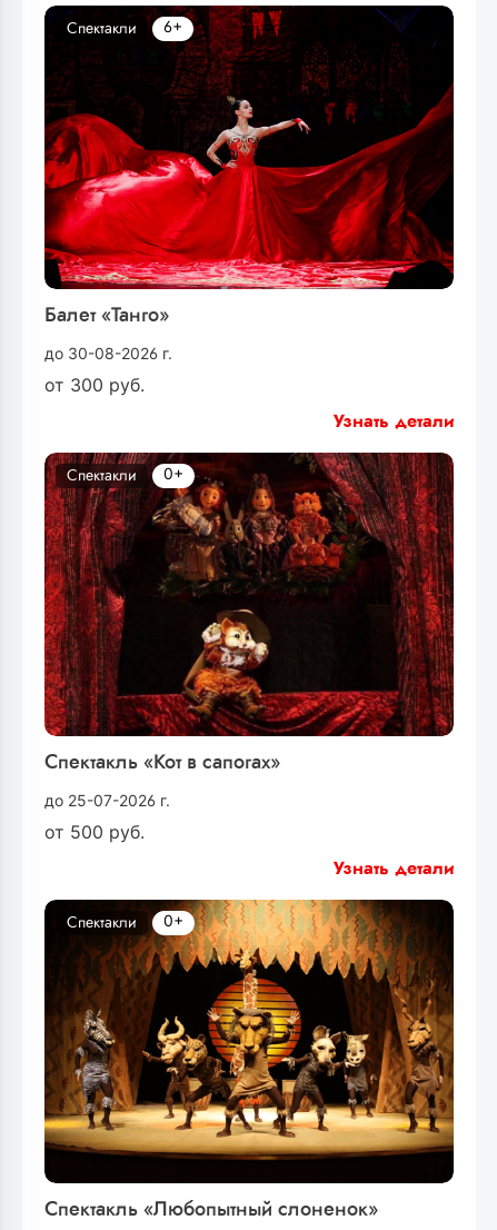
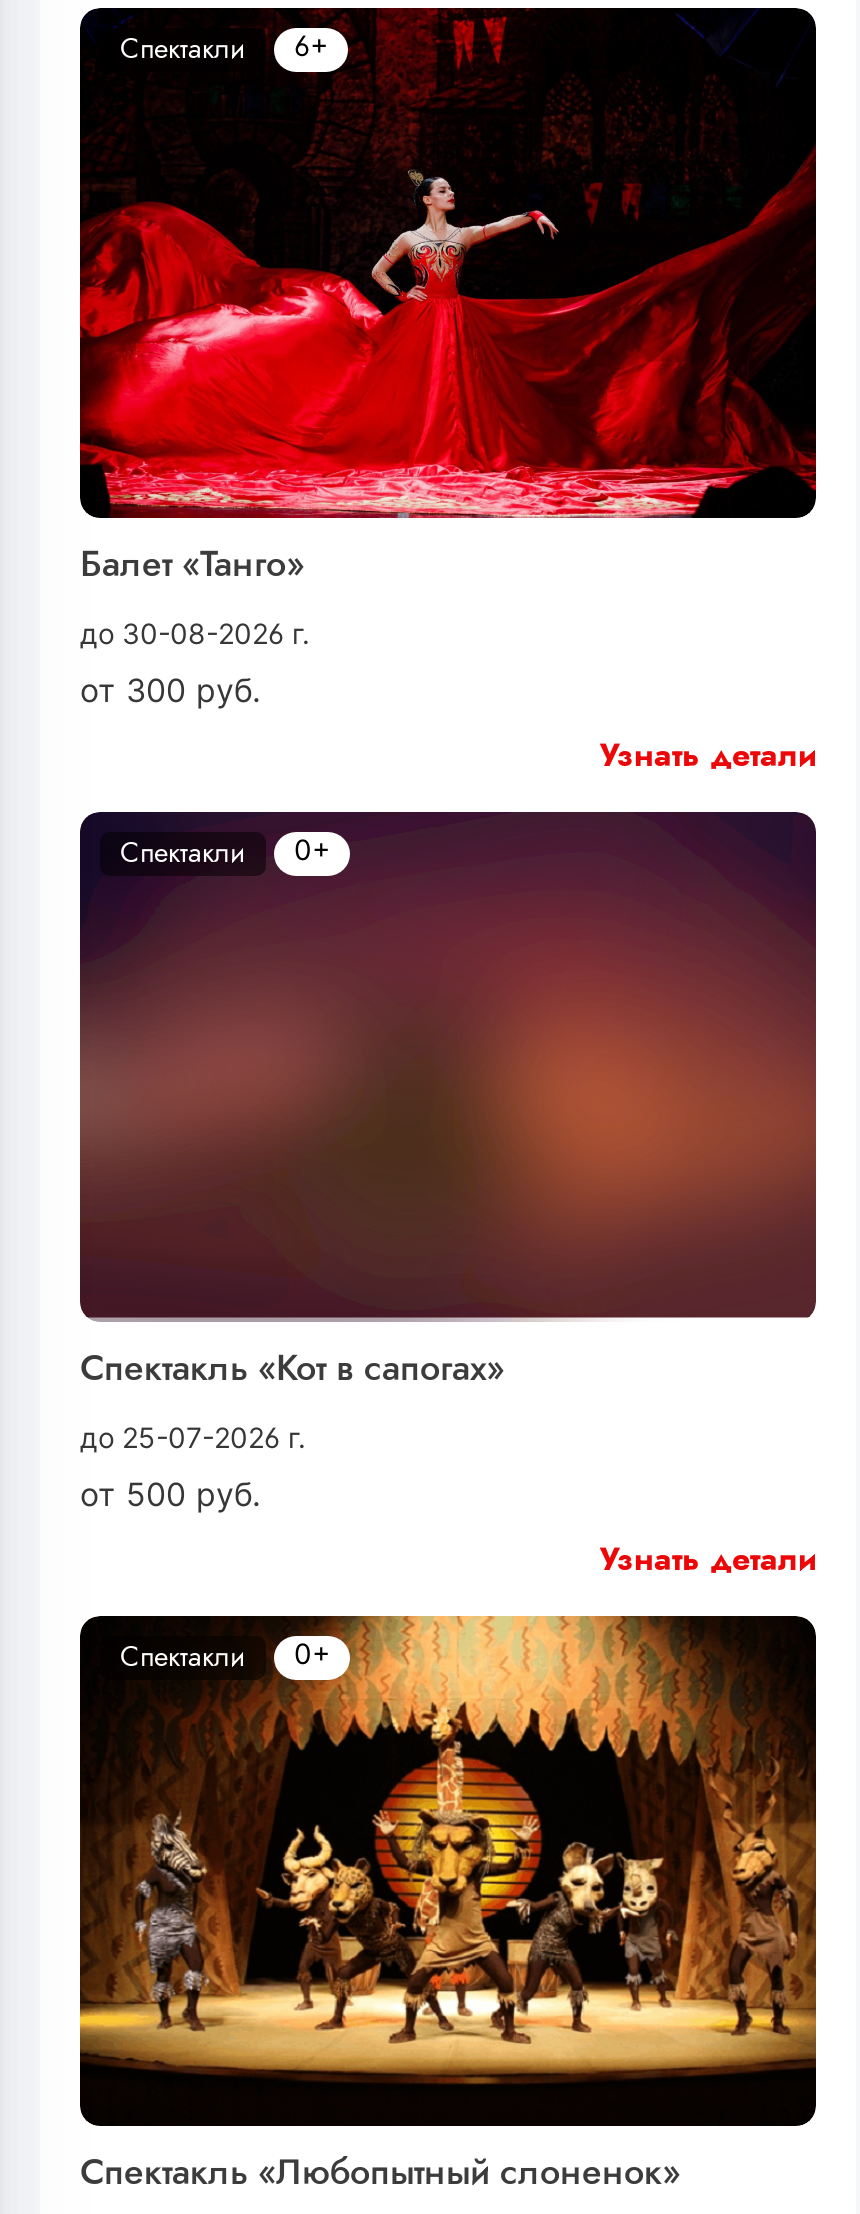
- [image]
+ [image]
